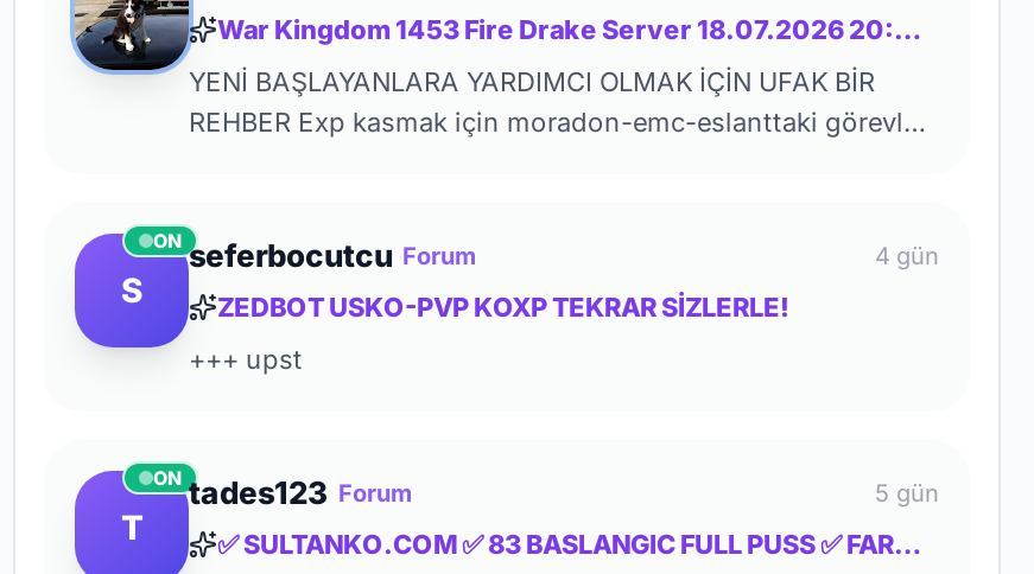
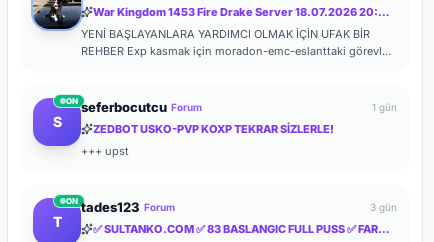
- 4 gün
+ 1 gün

- 5 gün
+ 3 gün
